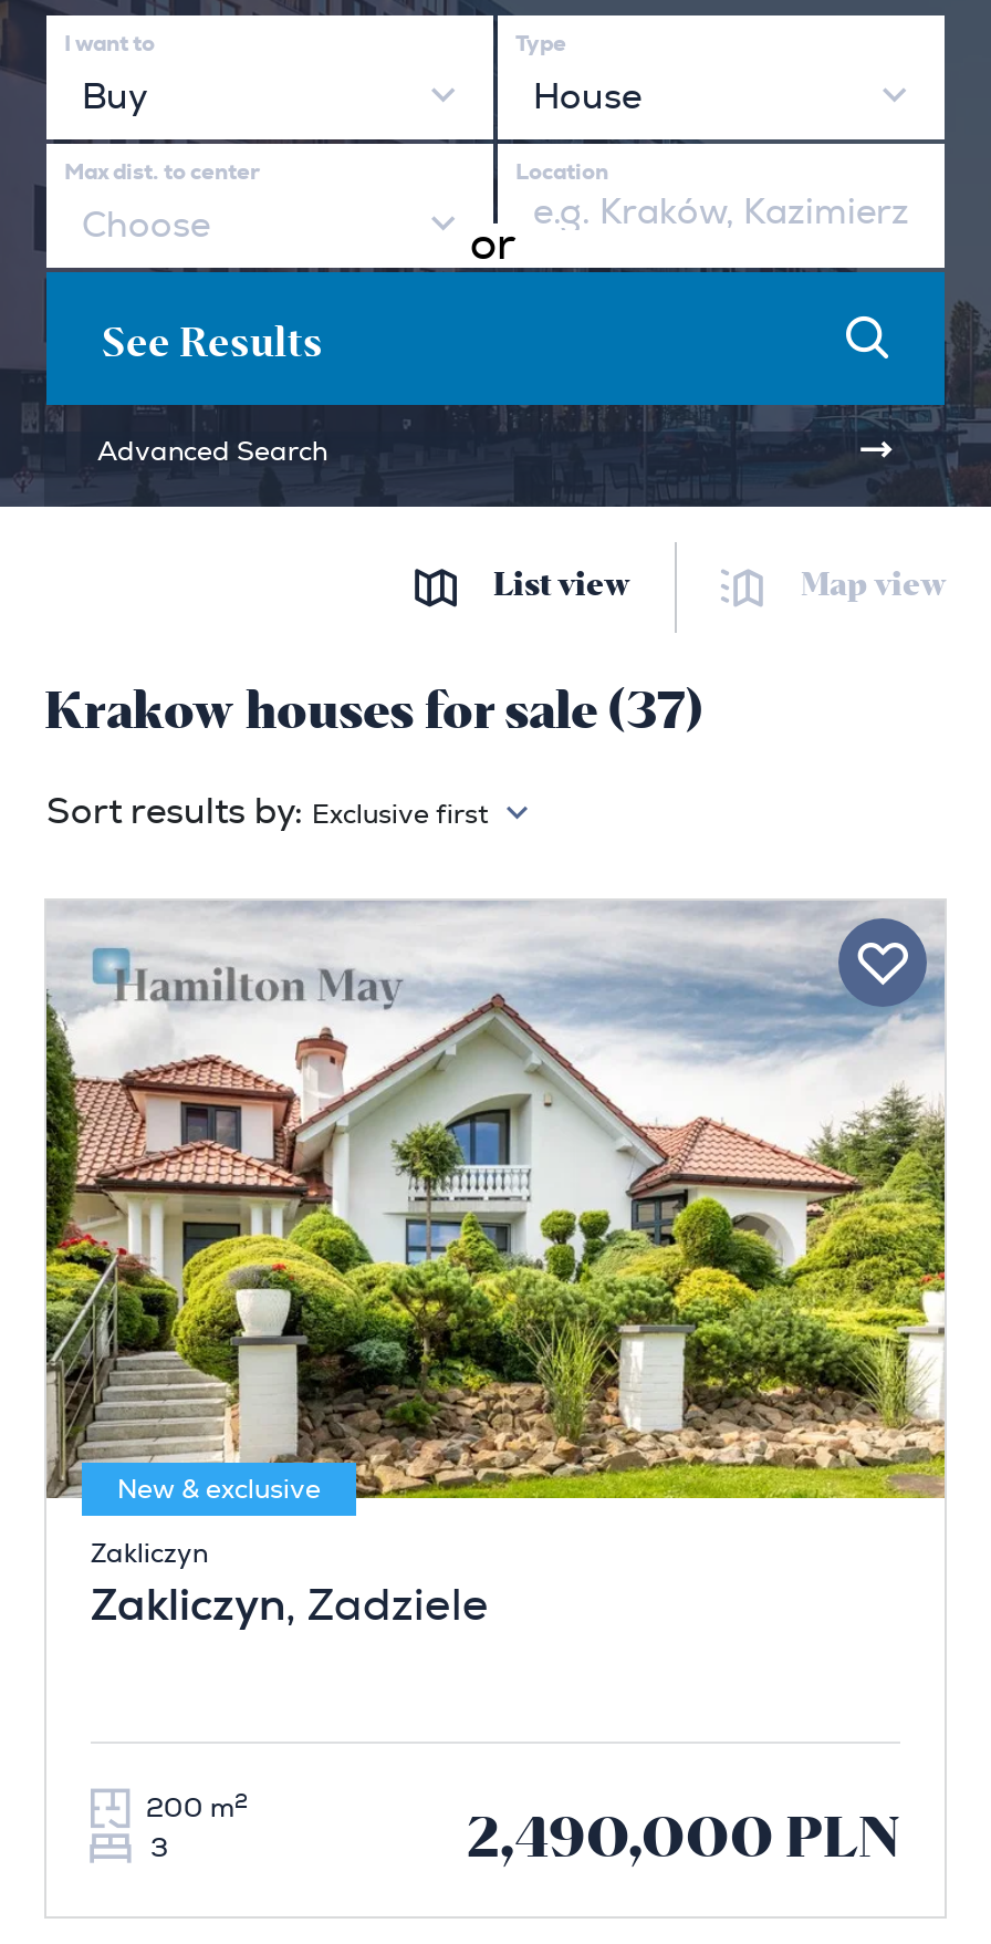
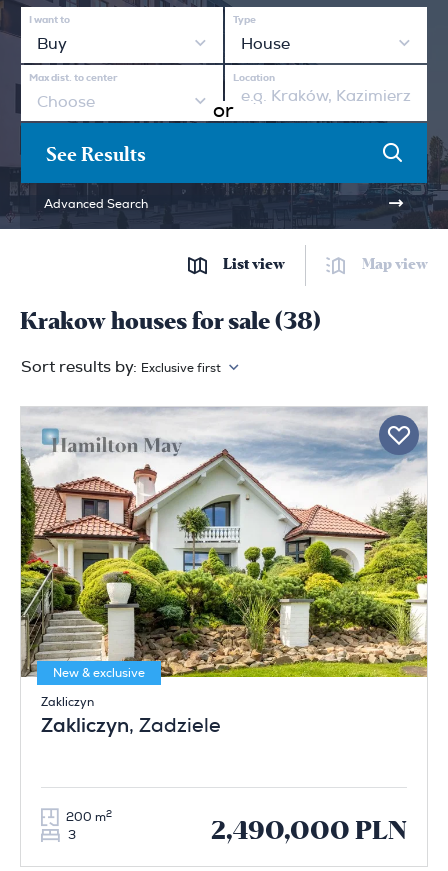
- Krakow houses for sale (37)
+ Krakow houses for sale (38)
